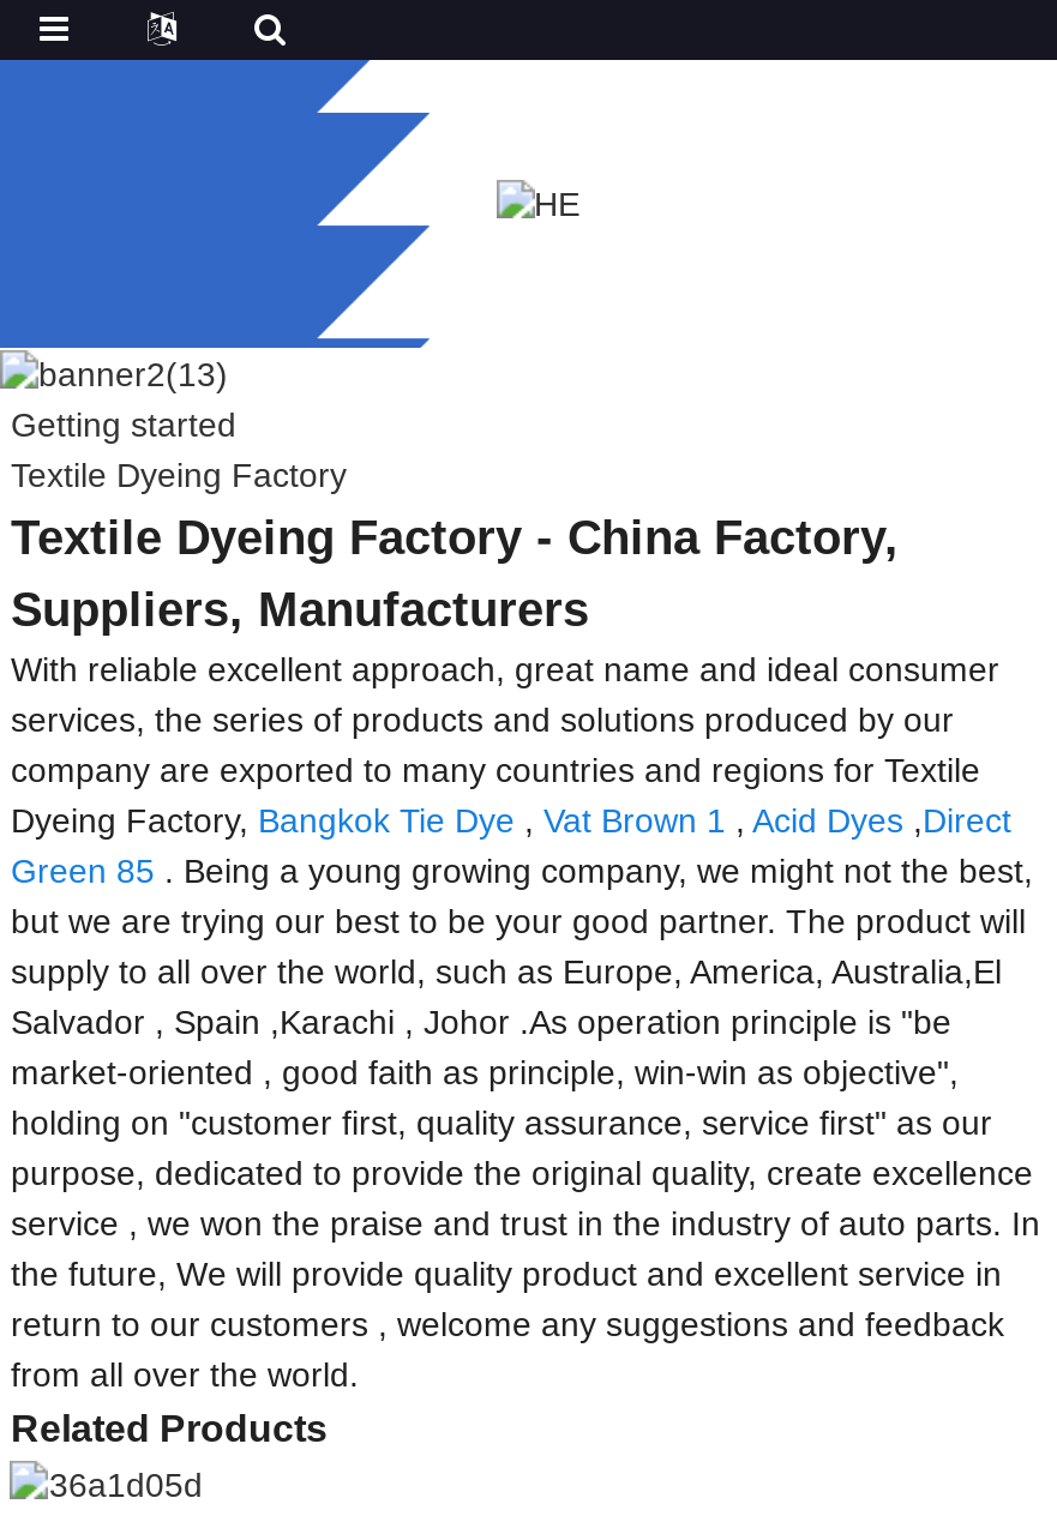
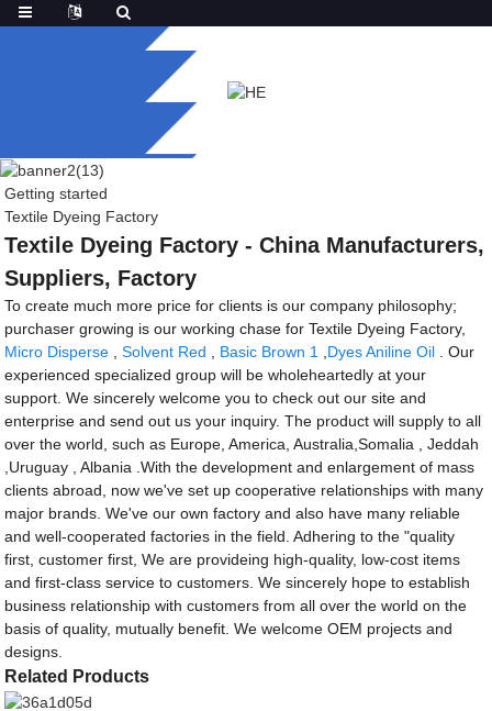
- Textile Dyeing Factory - China Factory,
- Suppliers, Manufacturers
- With reliable excellent approach, great name and ideal consumer
- services, the series of products and solutions produced by our
- company are exported to many countries and regions for Textile
- Dyeing Factory, Bangkok Tie Dye, Vat Brown 1, Acid Dyes, Direct
- Green 85. Being a young growing company, we might not the best,
- but we are trying our best to be your good partner. The product will
- supply to all over the world, such as Europe, America, Australia,El
- Salvador , Spain ,Karachi , Johor .As operation principle is "be
- market-oriented , good faith as principle, win-win as objective",
- holding on "customer first, quality assurance, service first" as our
- purpose, dedicated to provide the original quality, create excellence
- service , we won the praise and trust in the industry of auto parts. In
- the future, We will provide quality product and excellent service in
- return to our customers , welcome any suggestions and feedback
- from all over the world.
+ Textile Dyeing Factory - China Manufacturers,
+ Suppliers, Factory
+ To create much more price for clients is our company philosophy;
+ purchaser growing is our working chase for Textile Dyeing Factory,
+ Micro Disperse, Solvent Red, Basic Brown 1, Dyes Aniline Oil. Our
+ experienced specialized group will be wholeheartedly at your
+ support. We sincerely welcome you to check out our site and
+ enterprise and send out us your inquiry. The product will supply to all
+ over the world, such as Europe, America, Australia,Somalia , Jeddah
+ ,Uruguay , Albania .With the development and enlargement of mass
+ clients abroad, now we've set up cooperative relationships with many
+ major brands. We've our own factory and also have many reliable
+ and well-cooperated factories in the field. Adhering to the "quality
+ first, customer first, We are provideing high-quality, low-cost items
+ and first-class service to customers. We sincerely hope to establish
+ business relationship with customers from all over the world on the
+ basis of quality, mutually benefit. We welcome OEM projects and
+ designs.
